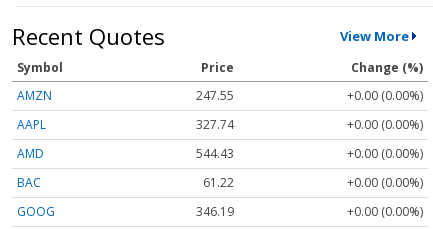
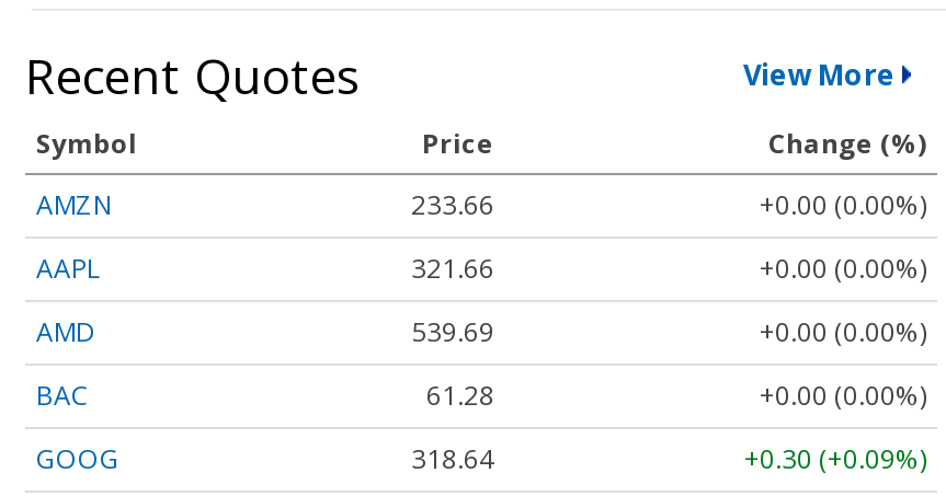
- 247.55
+ 233.66

- 327.74
+ 321.66

- 544.43
+ 539.69

- 61.22
+ 61.28

- 346.19
+ 318.64

- +0.00 (0.00%)
+ +0.30 (+0.09%)
